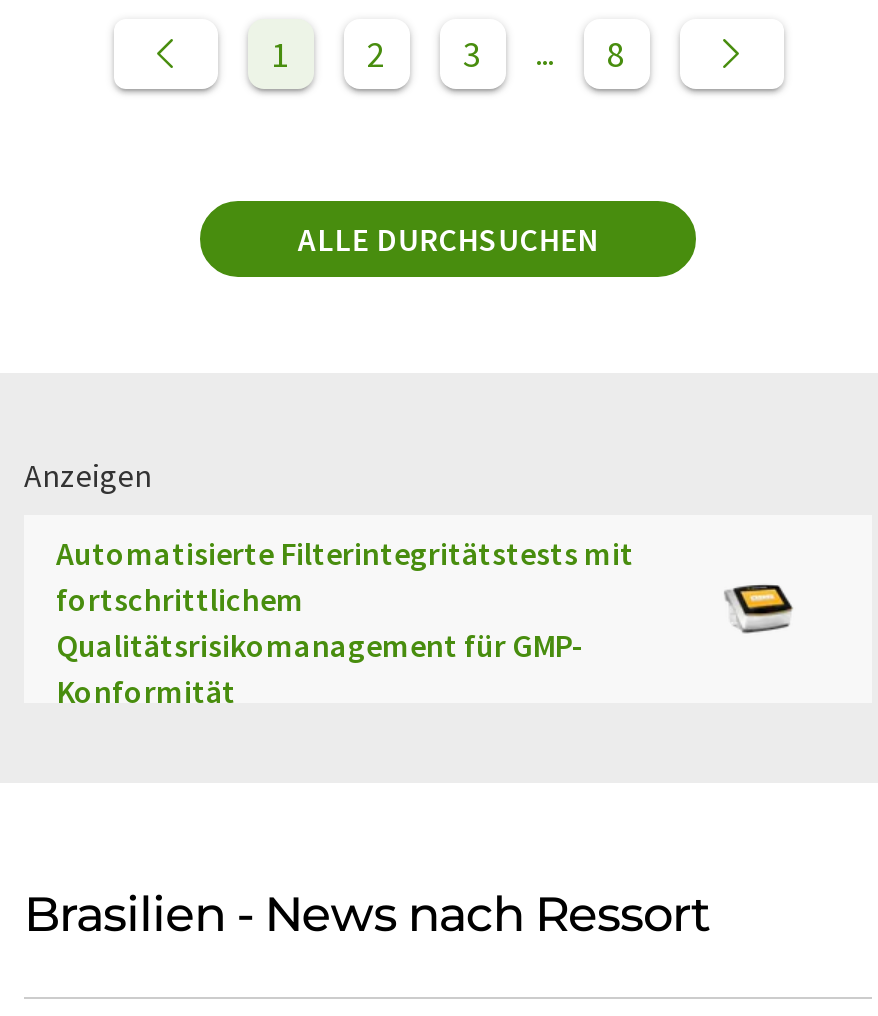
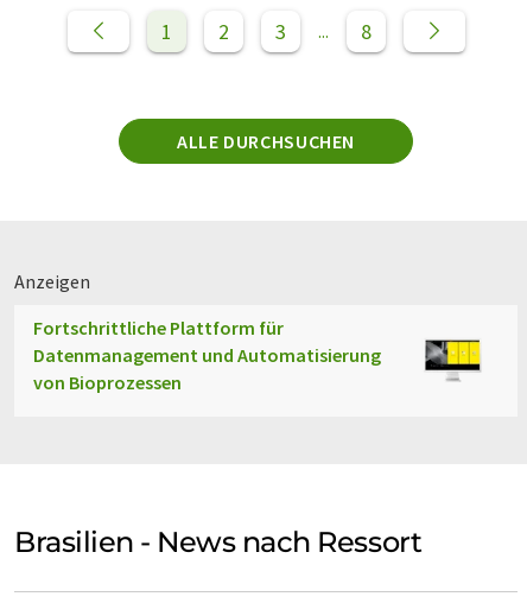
- Automatisierte Filterintegritätstests mit
- fortschrittlichem
- Qualitätsrisikomanagement für GMP-
- Konformität
+ Fortschrittliche Plattform für
+ Datenmanagement und Automatisierung
+ von Bioprozessen

- [image]
+ [image]
